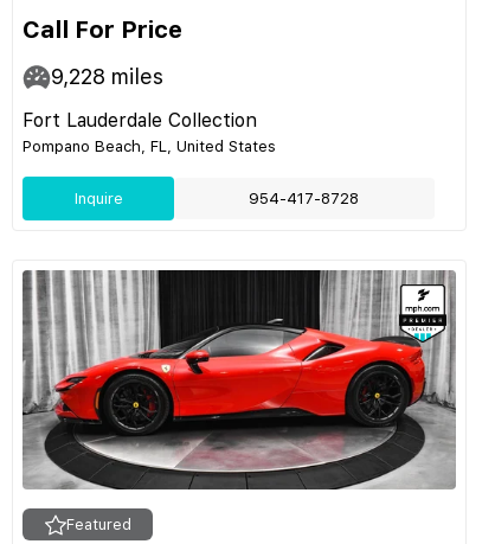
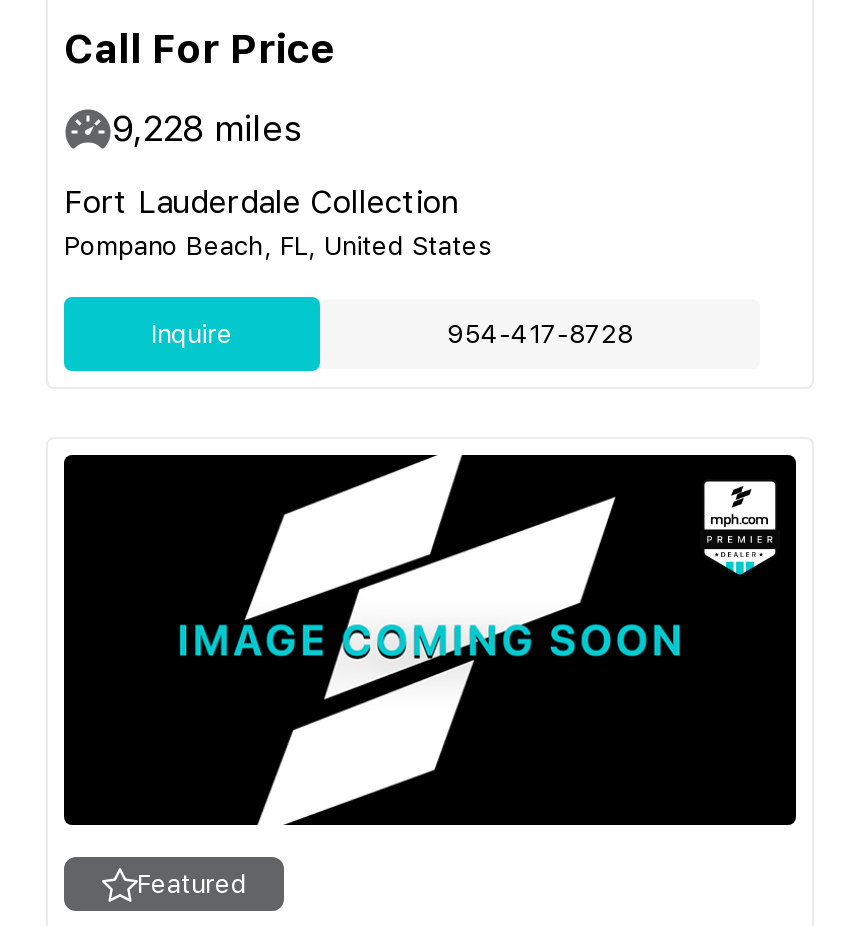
- [image]
+ [image]
